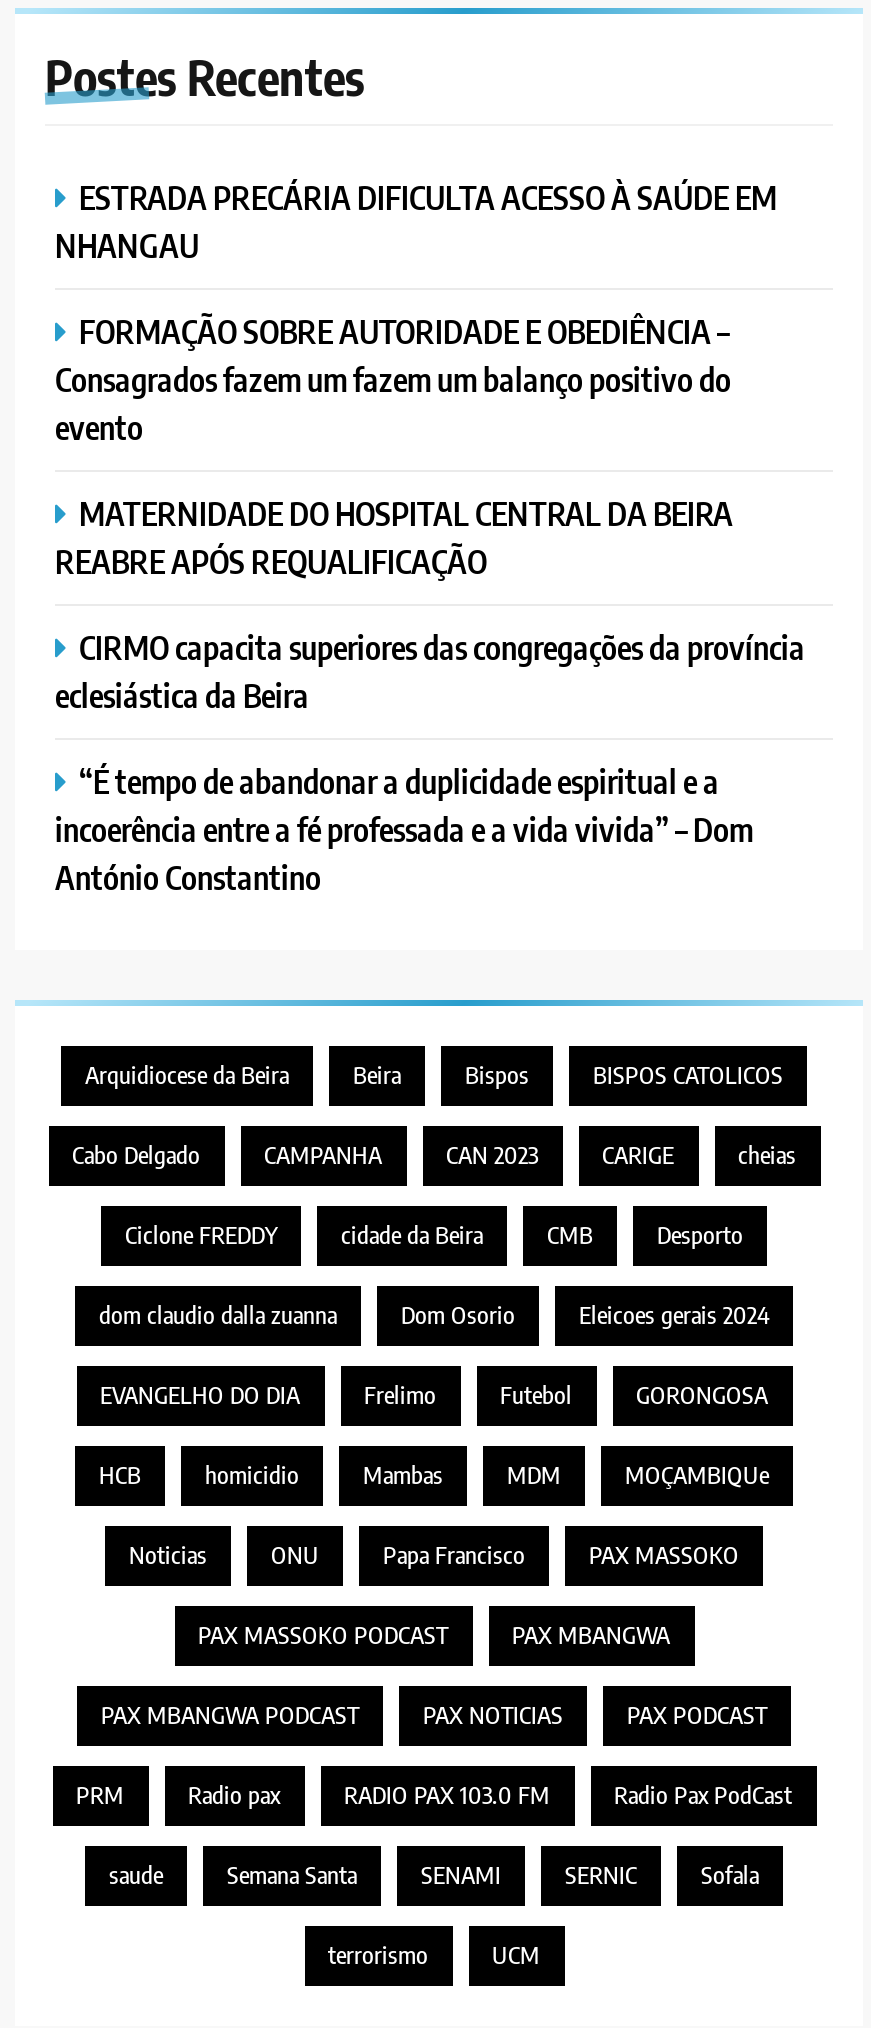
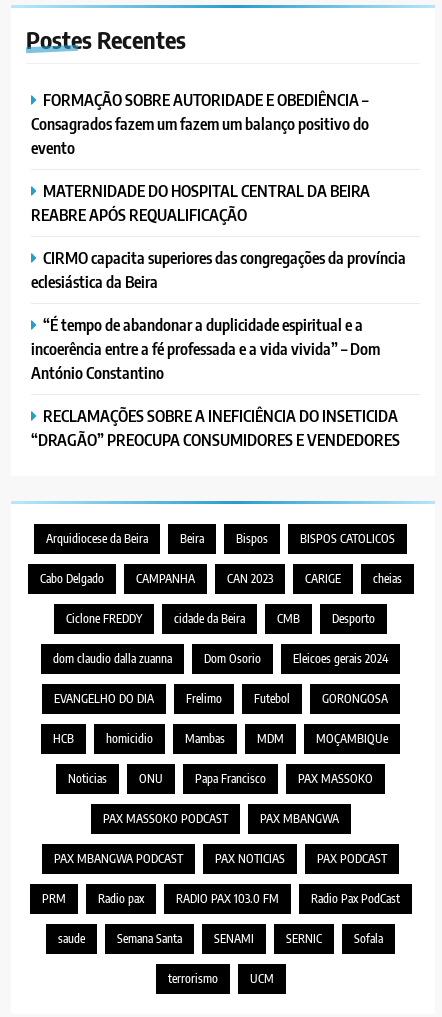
- ESTRADA PRECÁRIA DIFICULTA ACESSO À SAÚDE EM
- NHANGAU

moved up: FORMAÇÃO SOBRE AUTORIDADE E OBEDIÊNCIA – | Consagrados fazem um fazem um balanço positivo do | evento | ... | incoerência entre a fé professada e a vida vivida” – Dom | António Constantino

+ RECLAMAÇÕES SOBRE A INEFICIÊNCIA DO INSETICIDA
+ “DRAGÃO” PREOCUPA CONSUMIDORES E VENDEDORES
